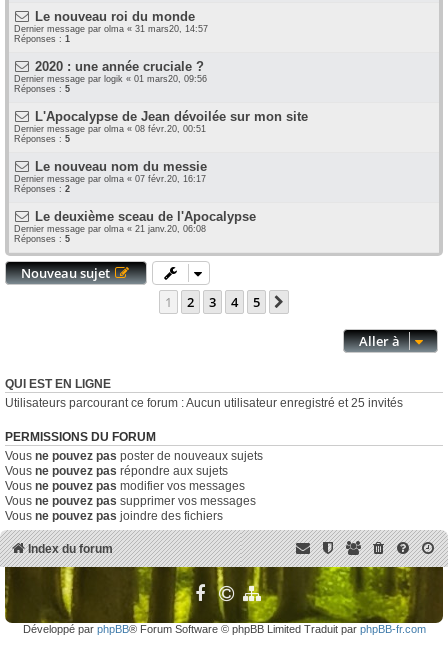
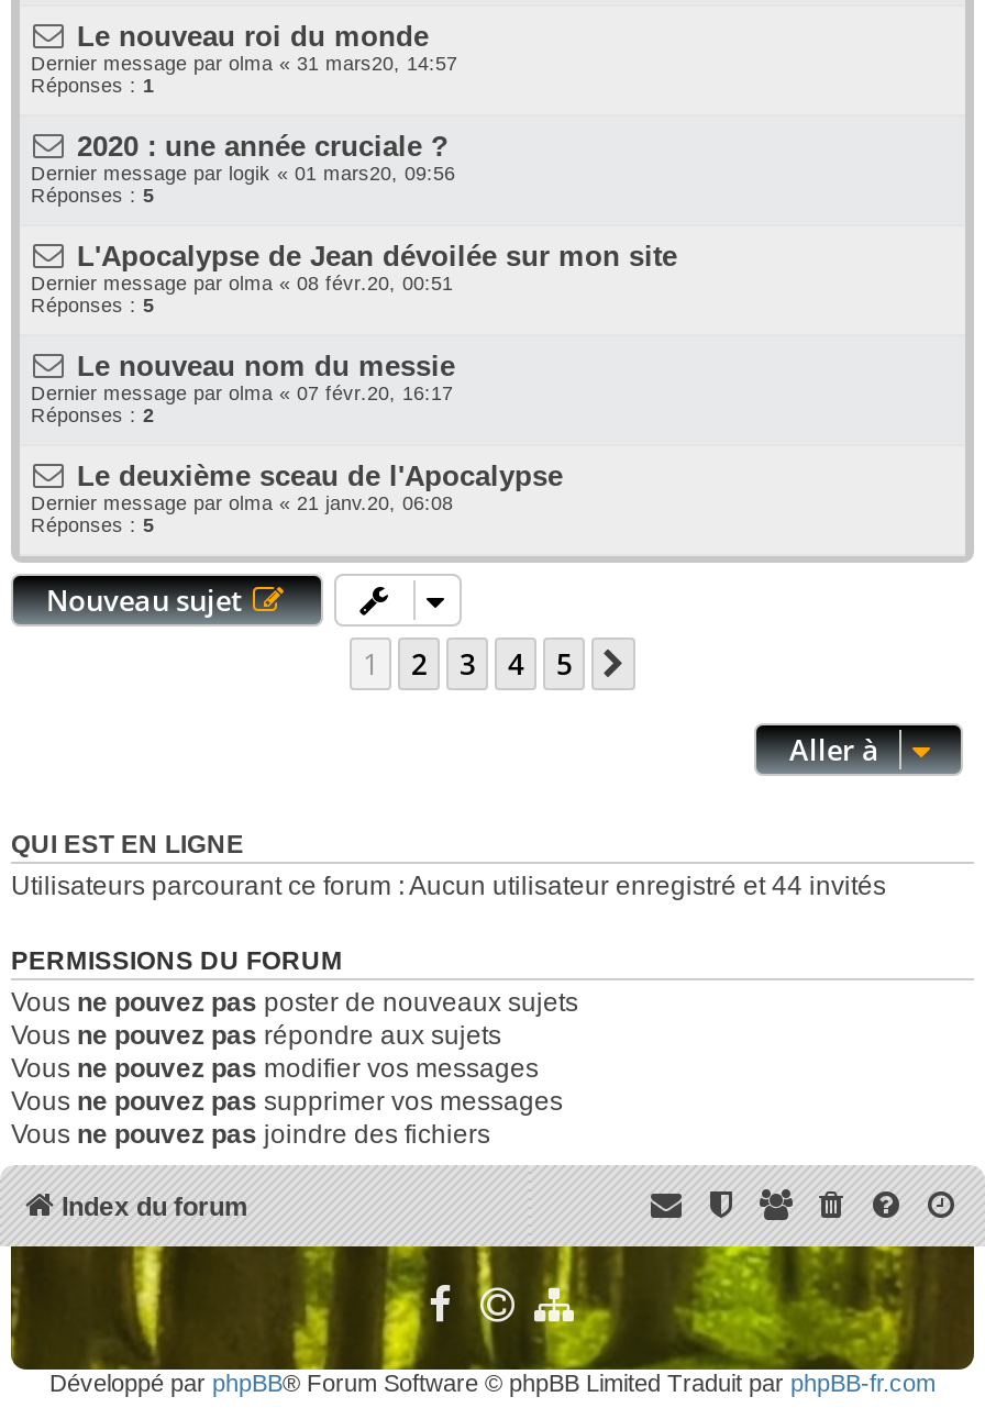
- Utilisateurs parcourant ce forum : Aucun utilisateur enregistré et 25 invités
+ Utilisateurs parcourant ce forum : Aucun utilisateur enregistré et 44 invités
